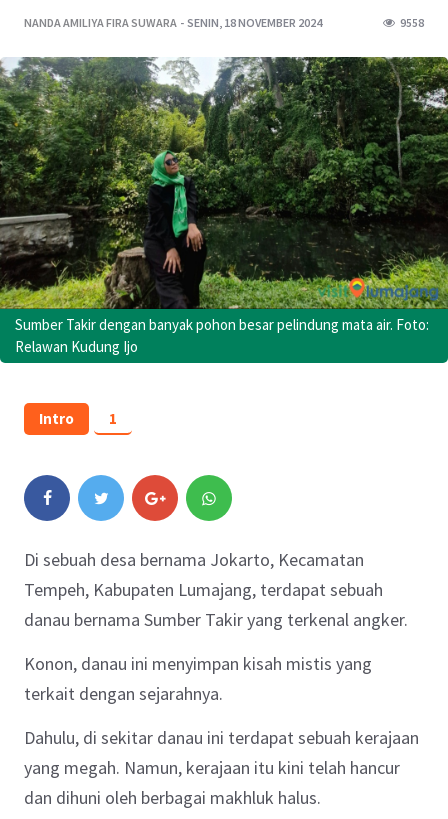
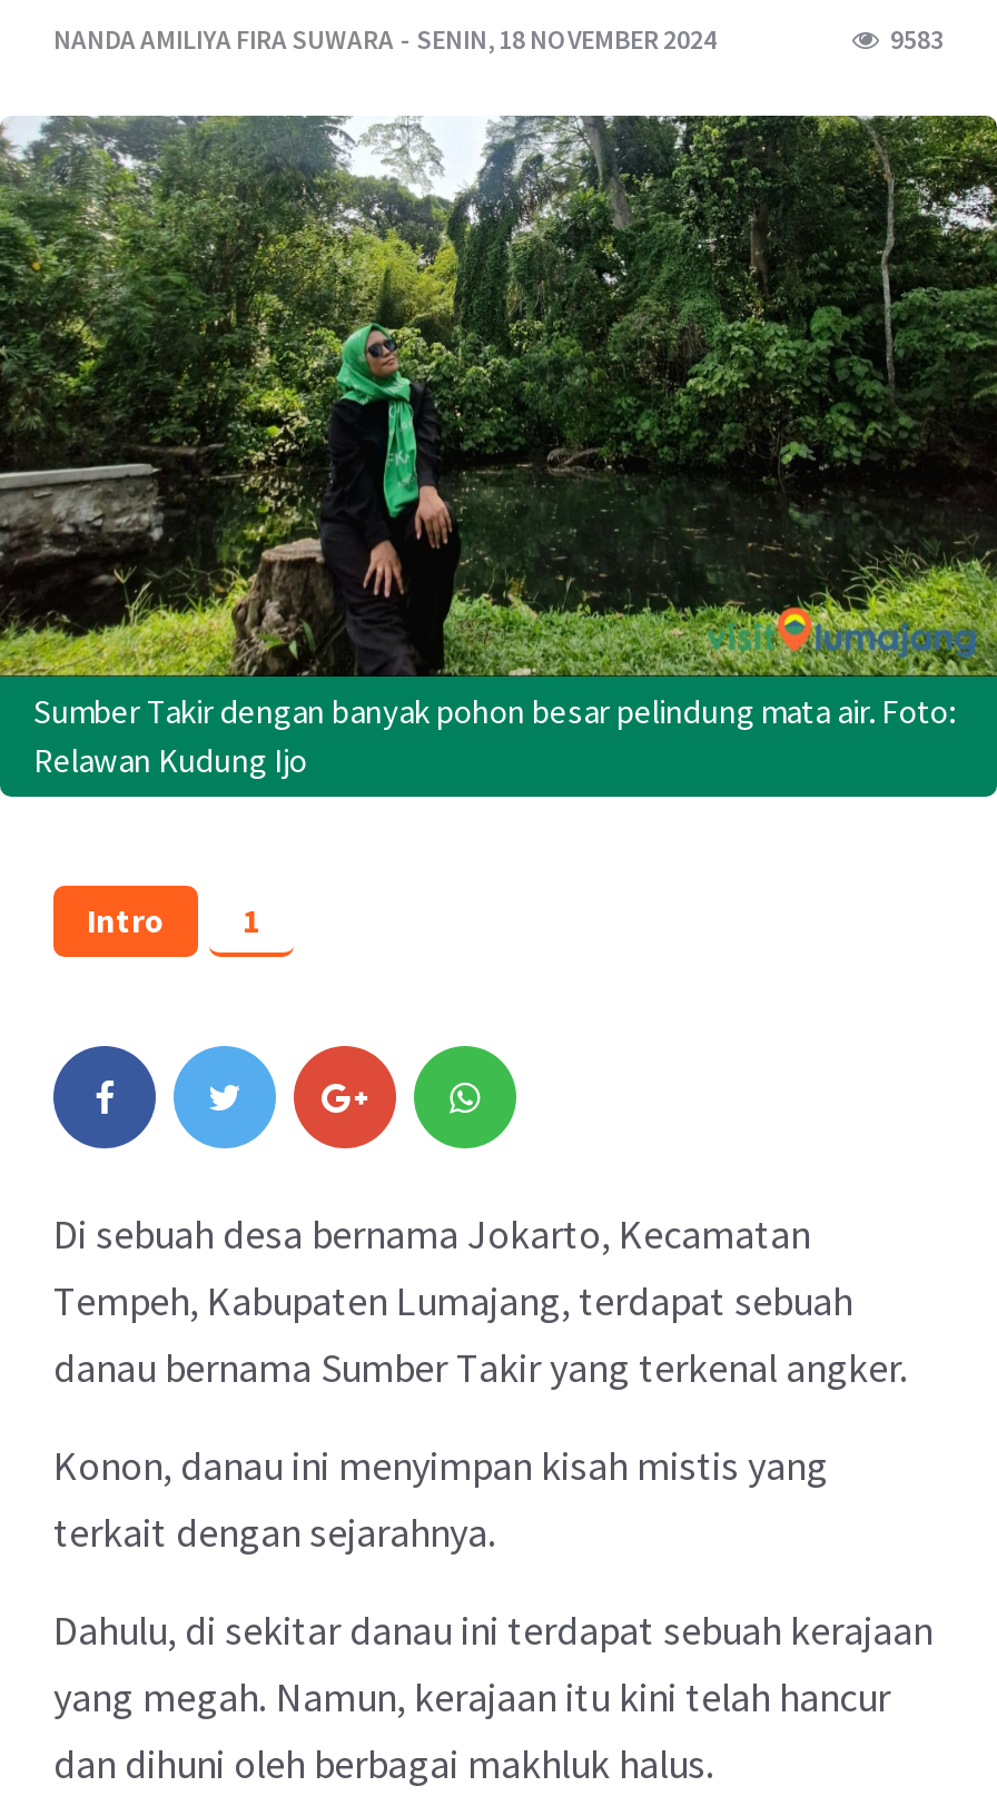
- 9558
+ 9583
